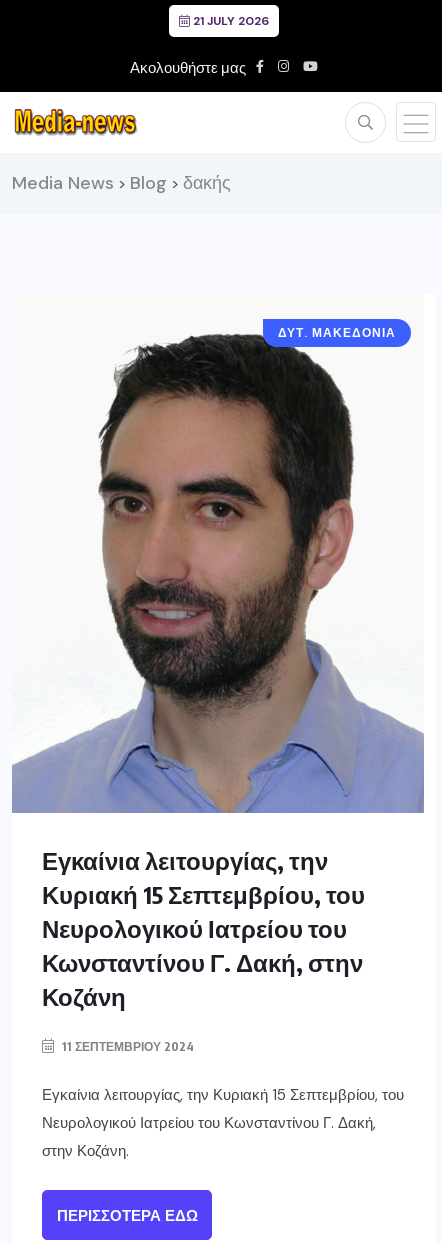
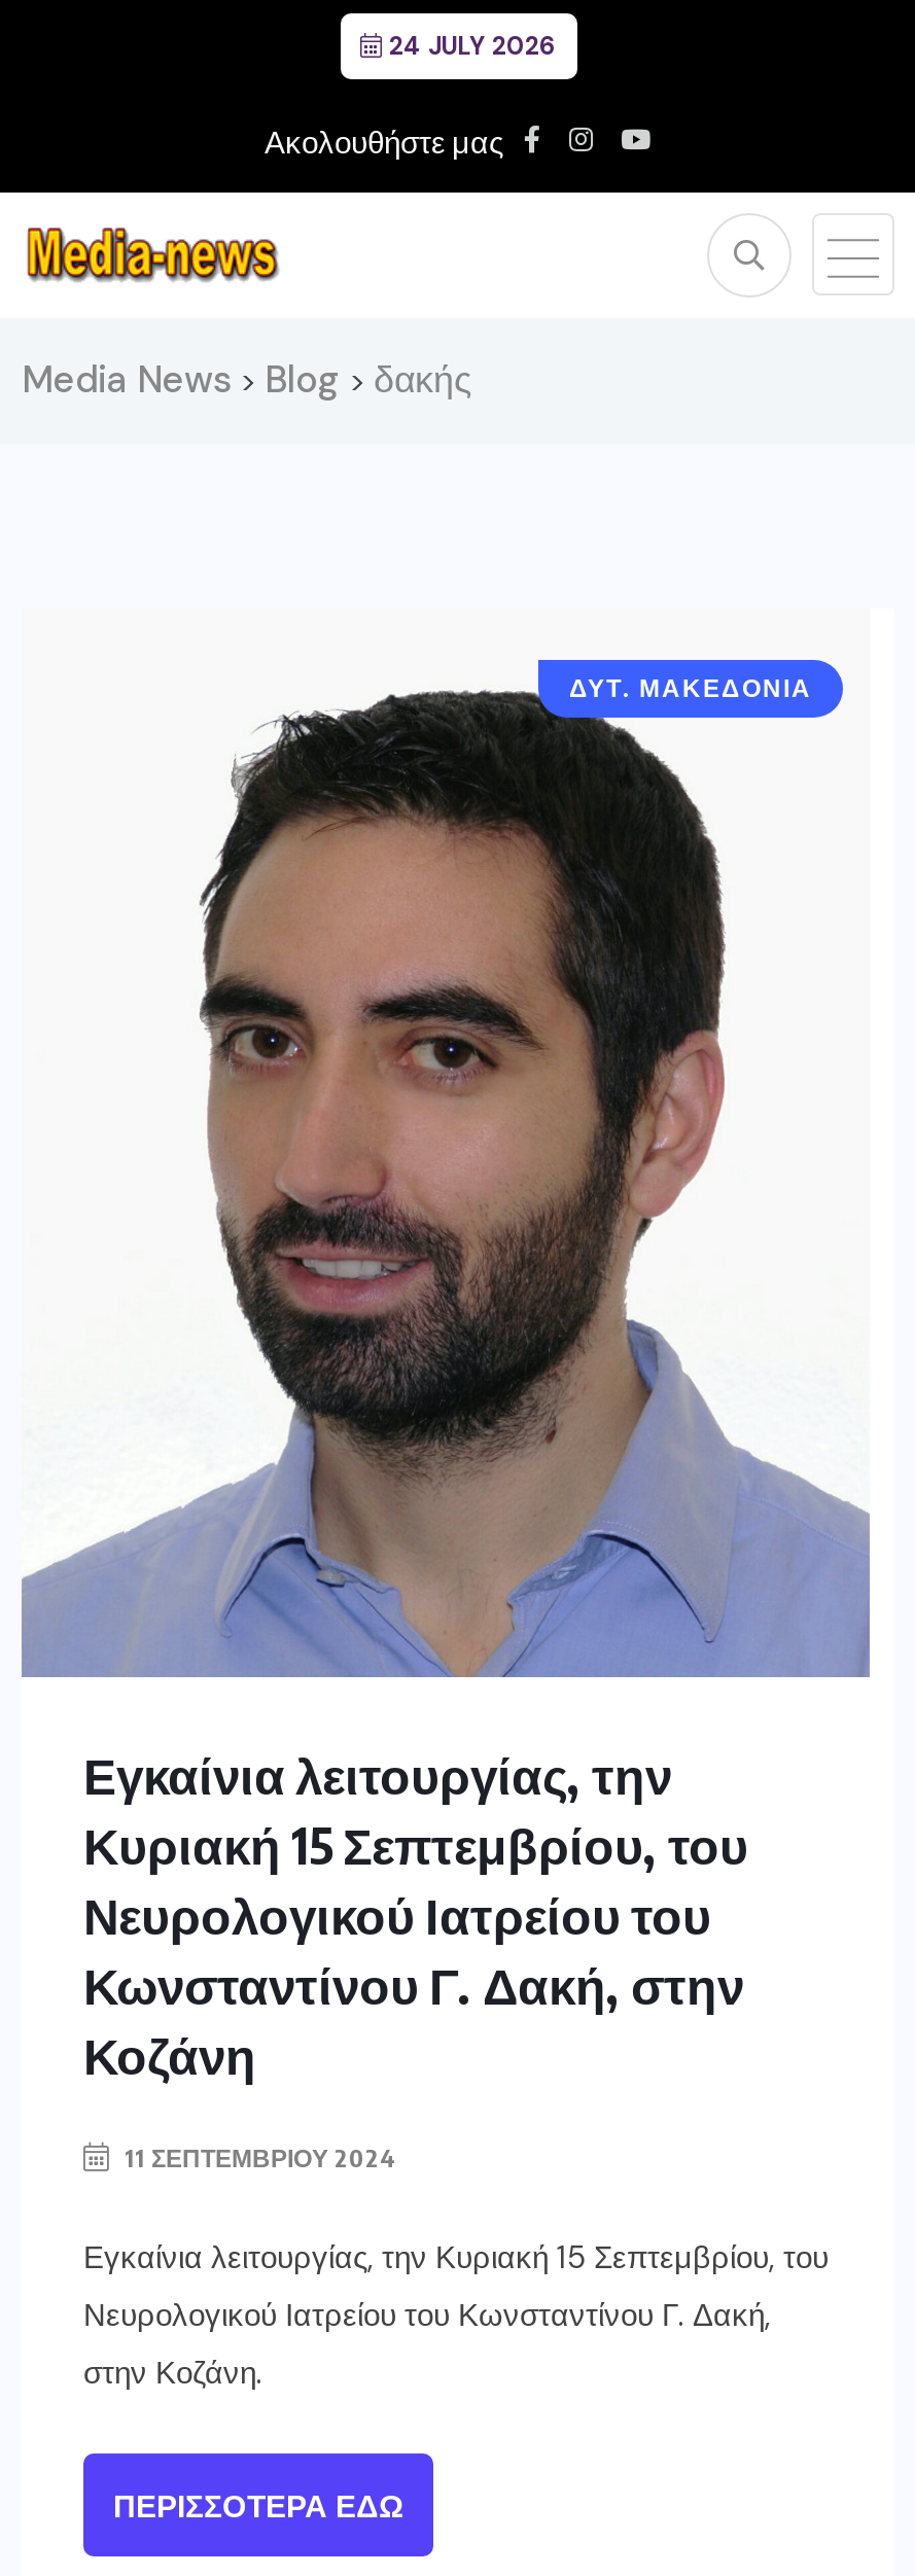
- 21 JULY 2026
+ 24 JULY 2026
